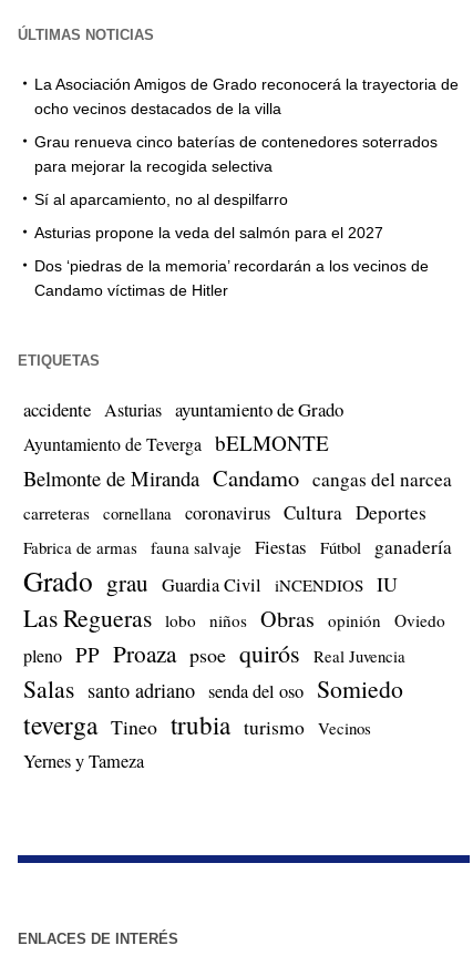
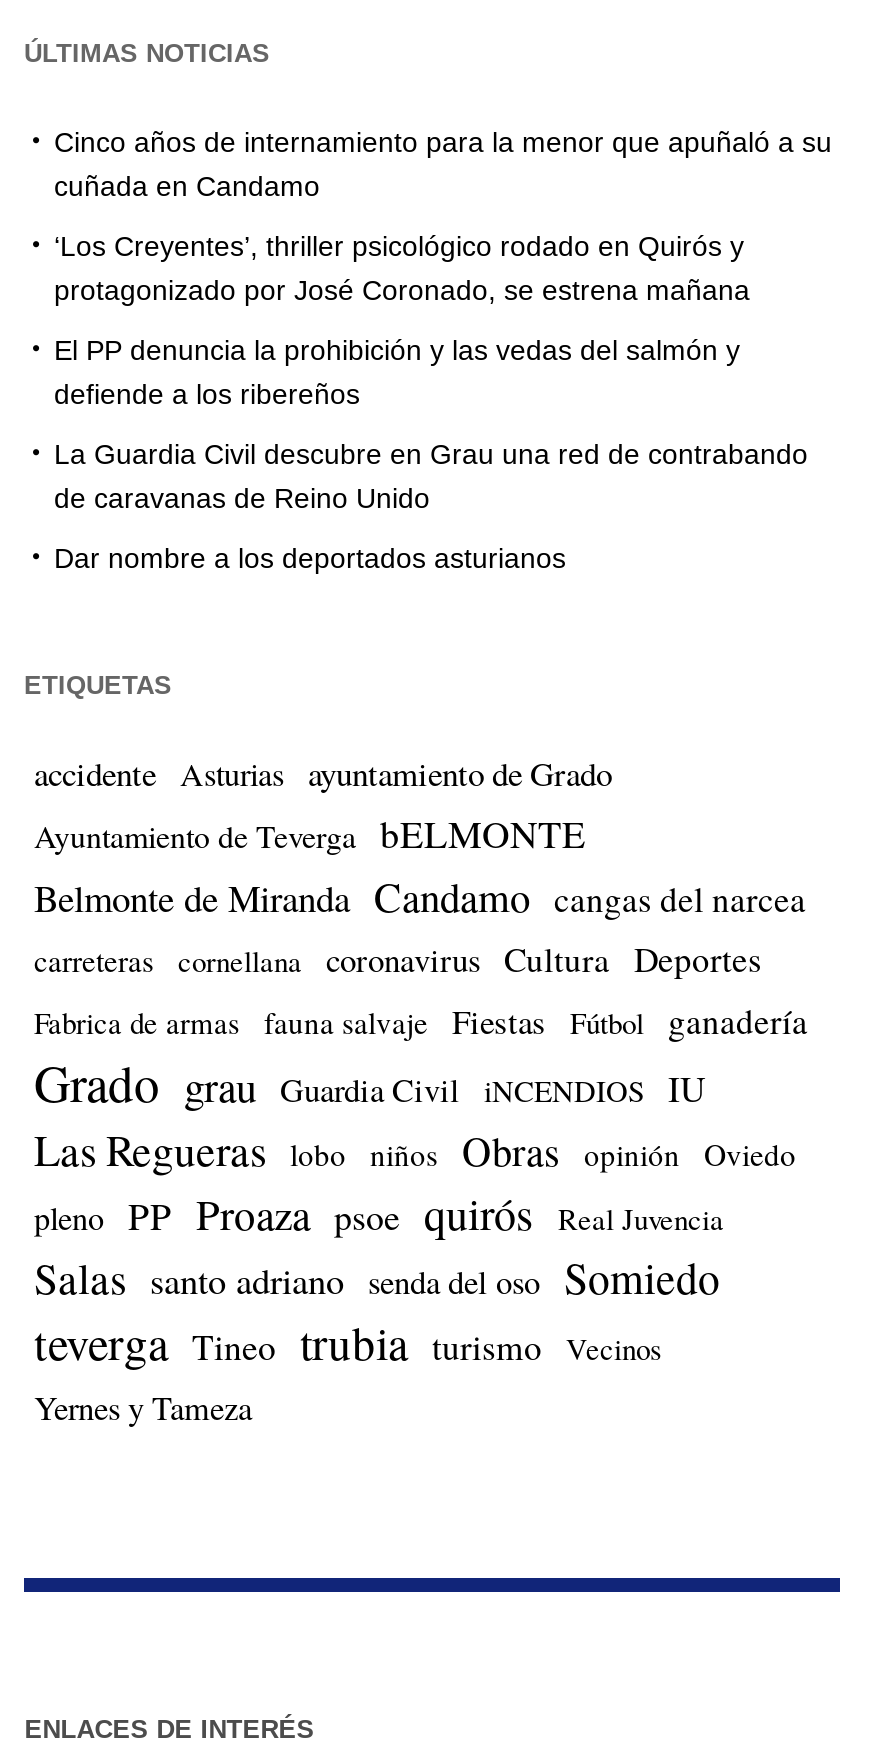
- La Asociación Amigos de Grado reconocerá la trayectoria de
- ocho vecinos destacados de la villa
+ Cinco años de internamiento para la menor que apuñaló a su
+ cuñada en Candamo

- Grau renueva cinco baterías de contenedores soterrados
- para mejorar la recogida selectiva
+ ‘Los Creyentes’, thriller psicológico rodado en Quirós y
+ protagonizado por José Coronado, se estrena mañana

- Sí al aparcamiento, no al despilfarro
+ El PP denuncia la prohibición y las vedas del salmón y
+ defiende a los ribereños

- Asturias propone la veda del salmón para el 2027
+ La Guardia Civil descubre en Grau una red de contrabando
+ de caravanas de Reino Unido

- Dos ‘piedras de la memoria’ recordarán a los vecinos de
- Candamo víctimas de Hitler
+ Dar nombre a los deportados asturianos
